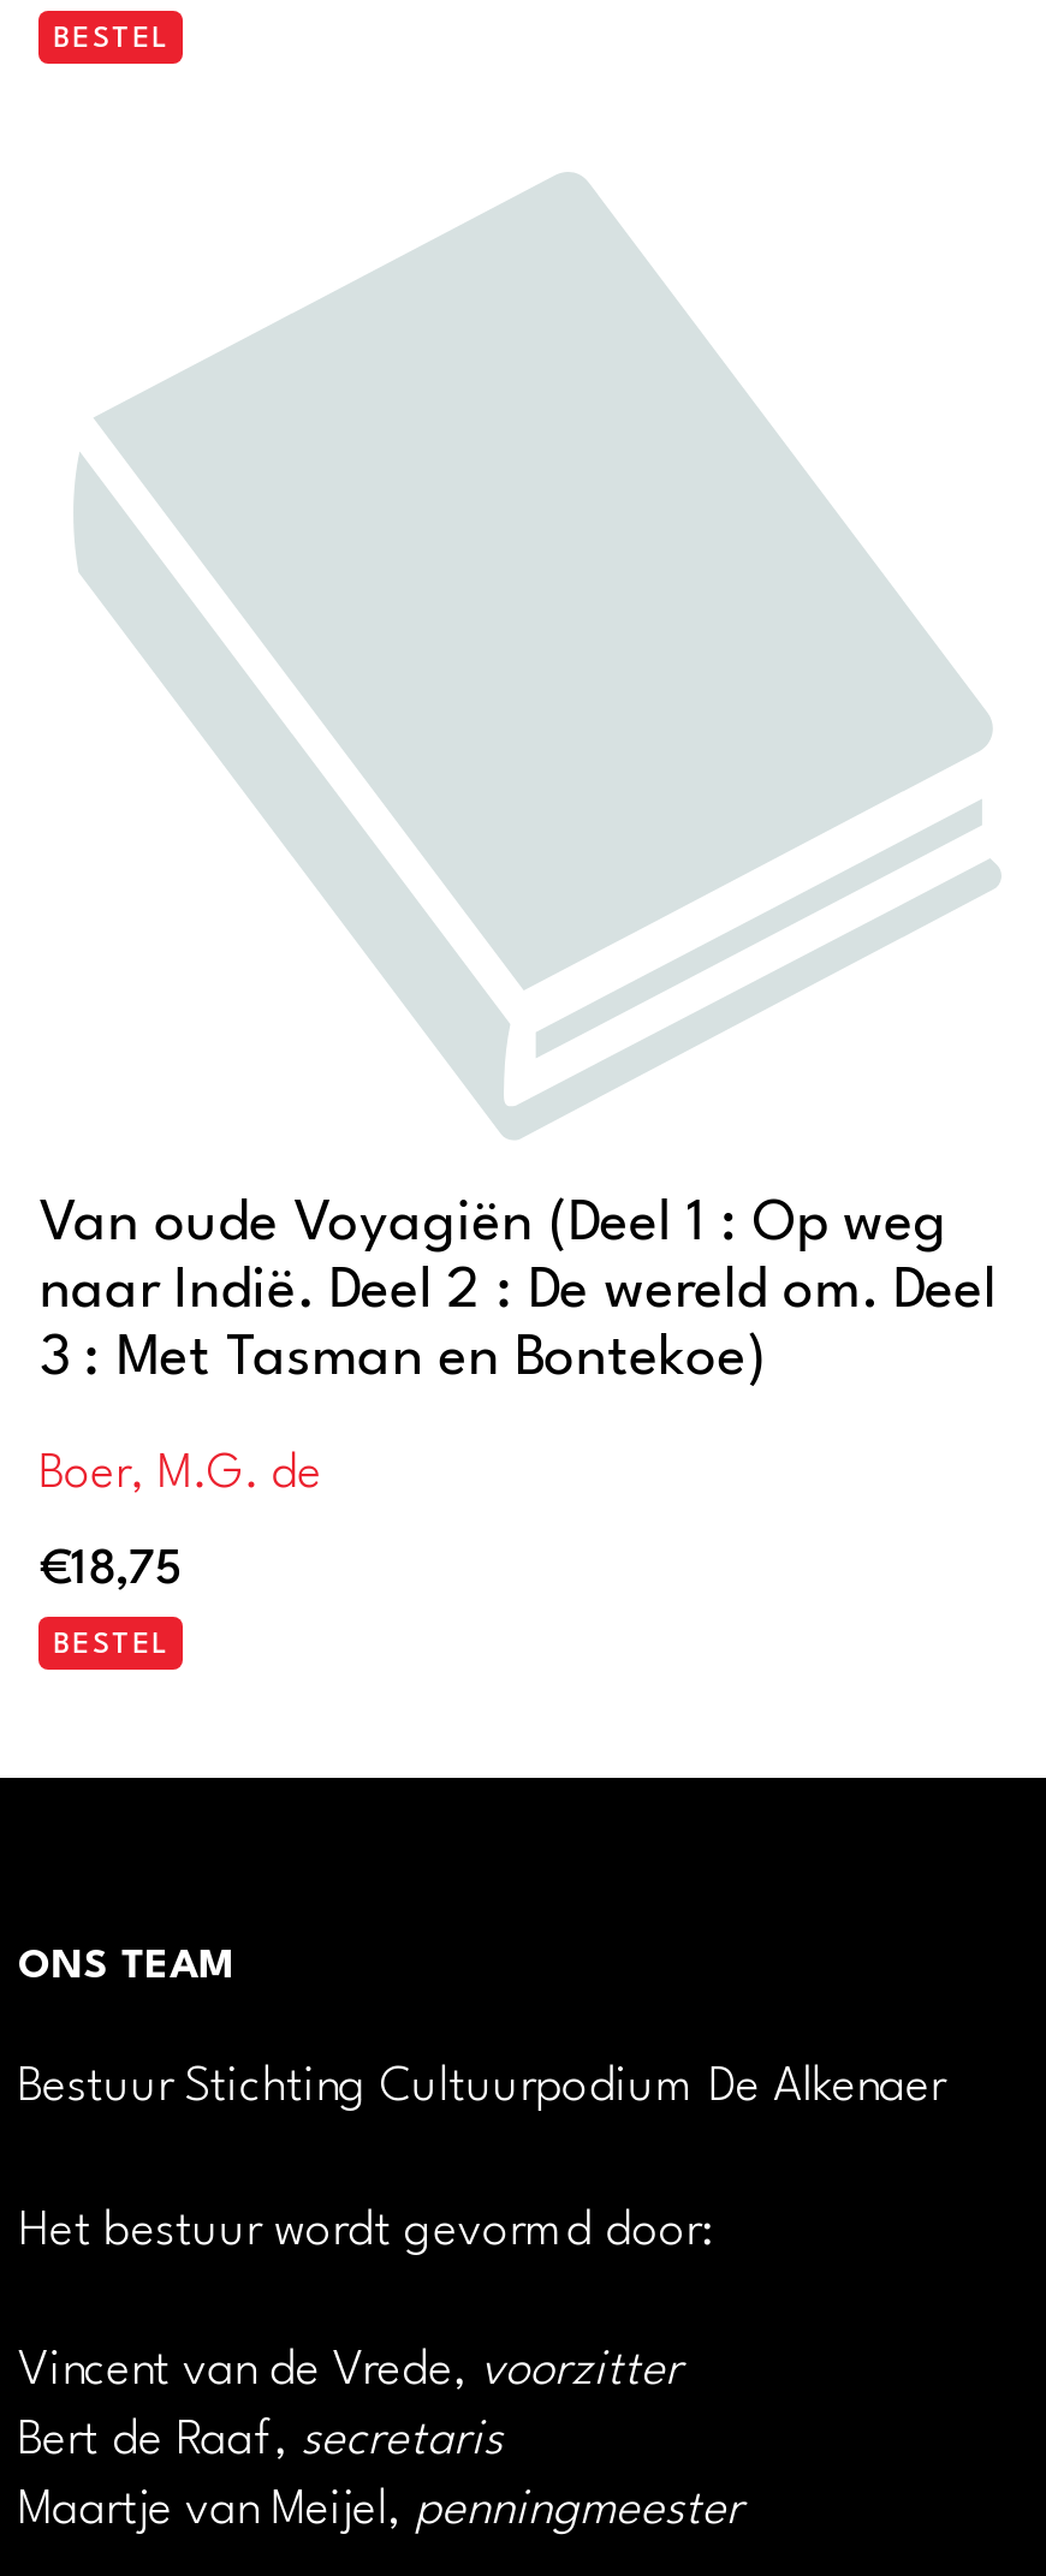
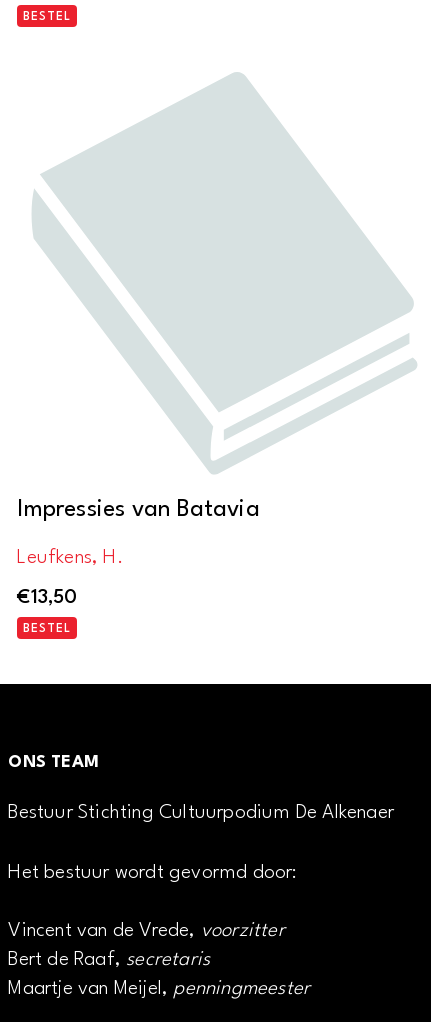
- Van oude Voyagiën (Deel 1 : Op weg
- naar Indië. Deel 2 : De wereld om. Deel
- 3 : Met Tasman en Bontekoe)
+ Impressies van Batavia

- Boer, M.G. de
+ Leufkens, H.

- €18,75
+ €13,50
